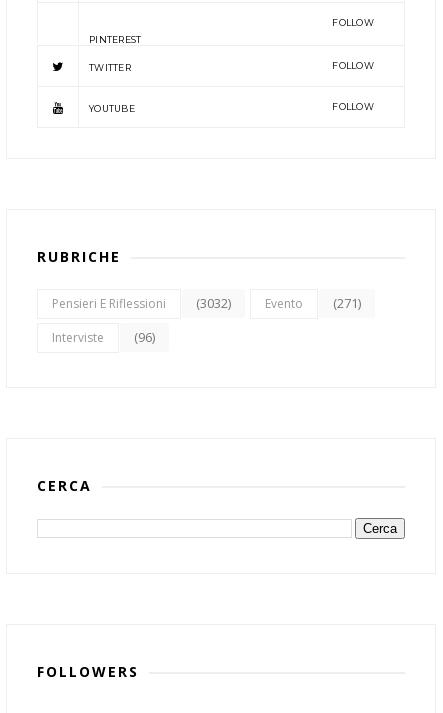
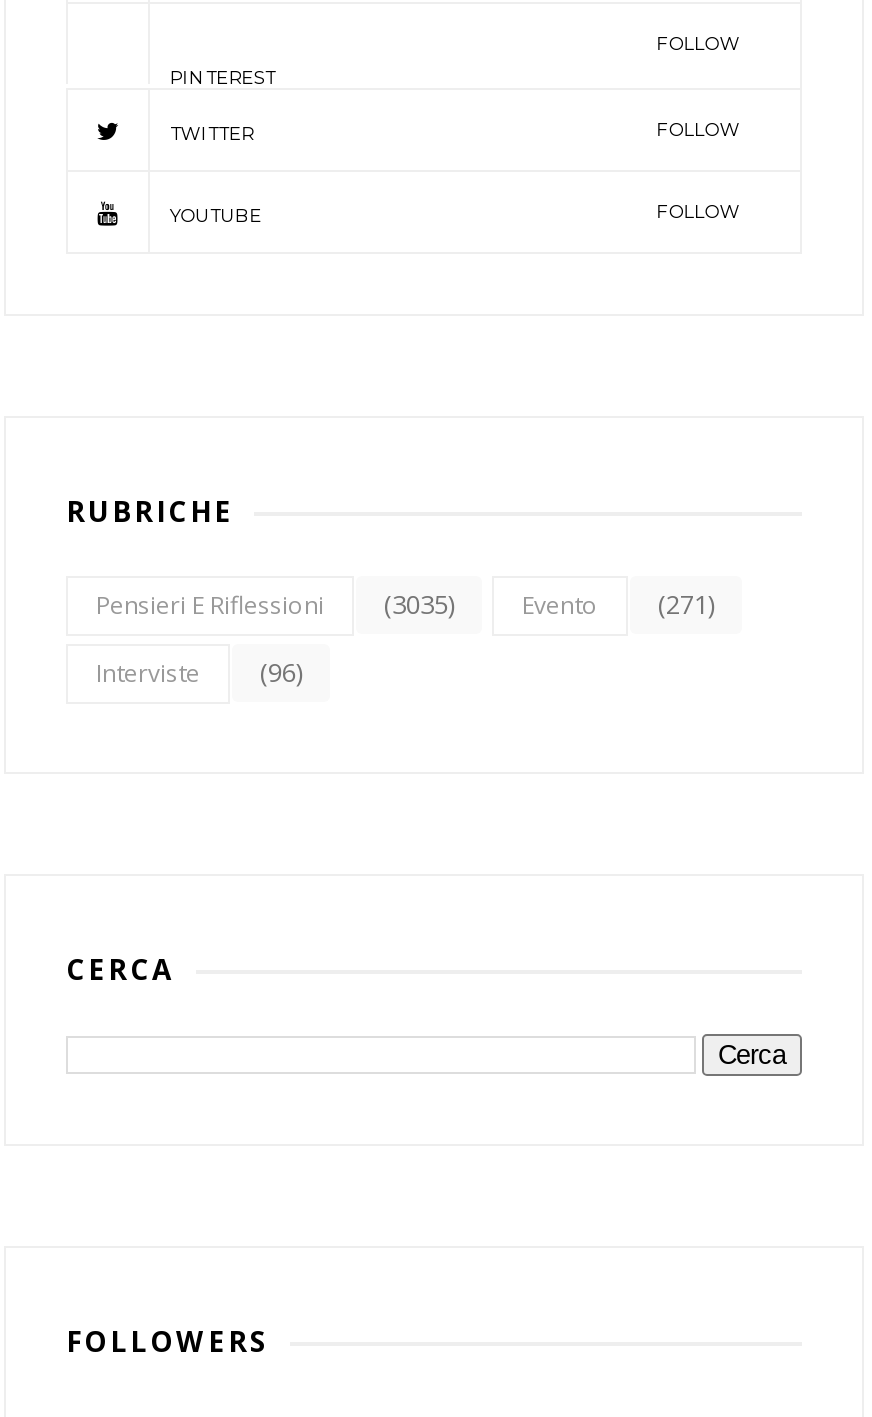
- Pensieri E Riflessioni (3032) Evento (271)
+ Pensieri E Riflessioni (3035) Evento (271)
